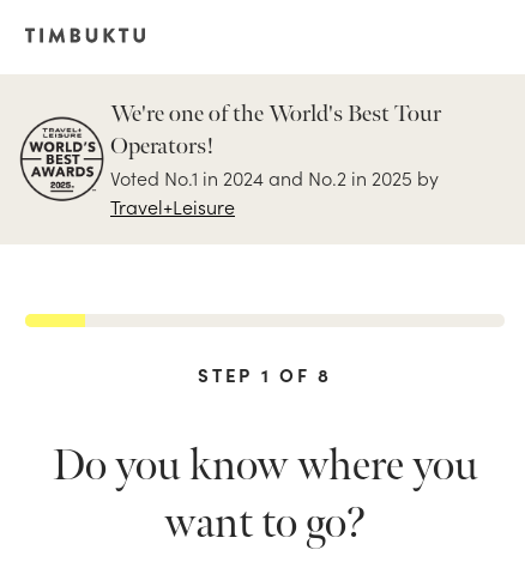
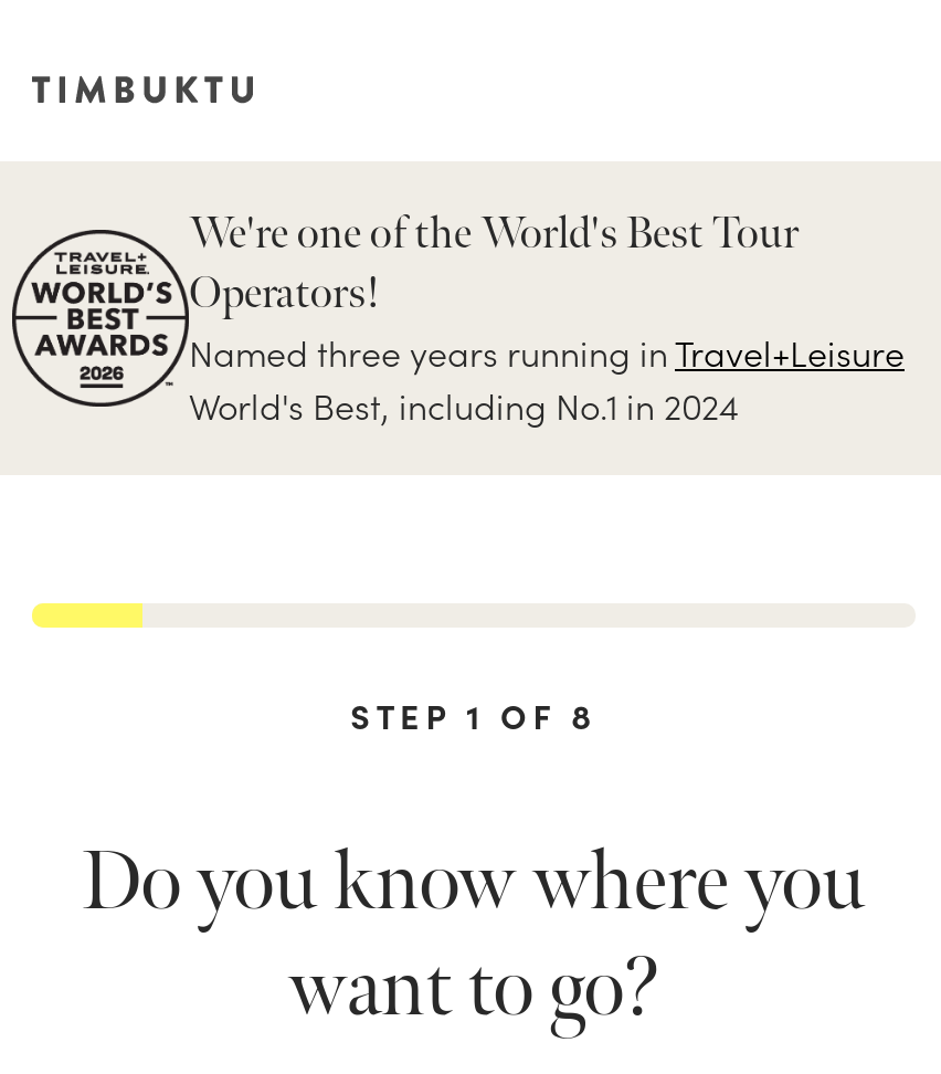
- [image]
- Voted No.1 in 2024 and No.2 in 2025 by
- Travel+Leisure
+ [image]
+ Named three years running in Travel+Leisure
+ World's Best, including No.1 in 2024
